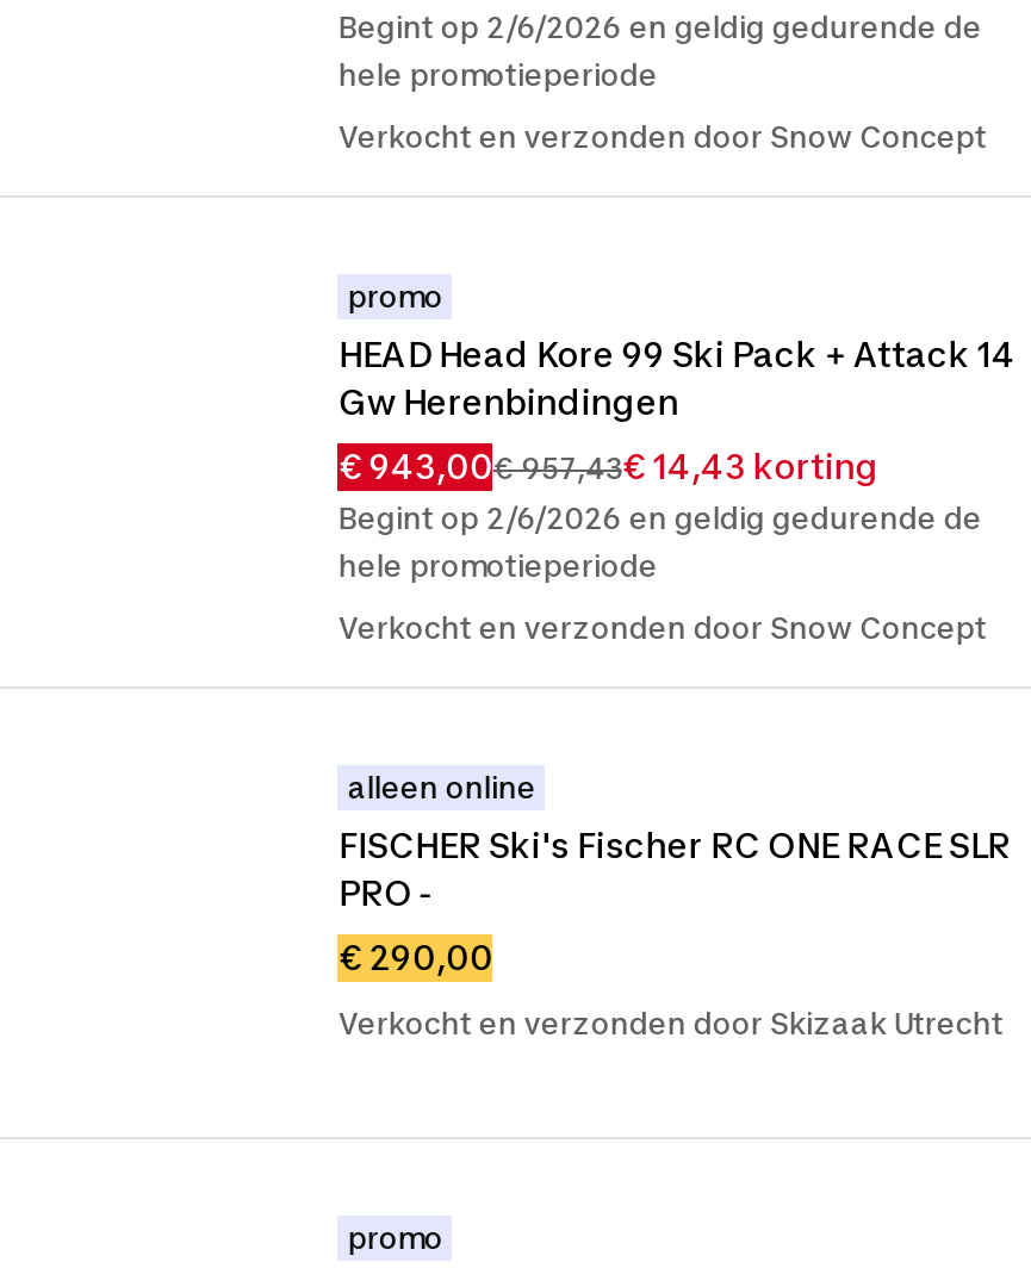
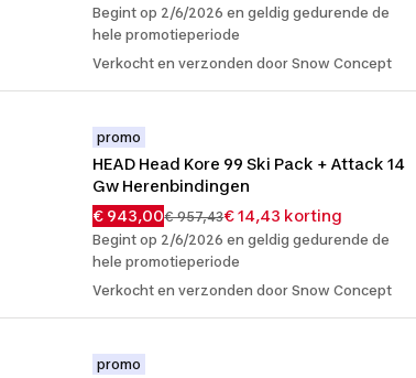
- alleen online
- FISCHER Ski's Fischer RC ONE RACE SLR
- PRO -
- € 290,00
- Verkocht en verzonden door Skizaak Utrecht
